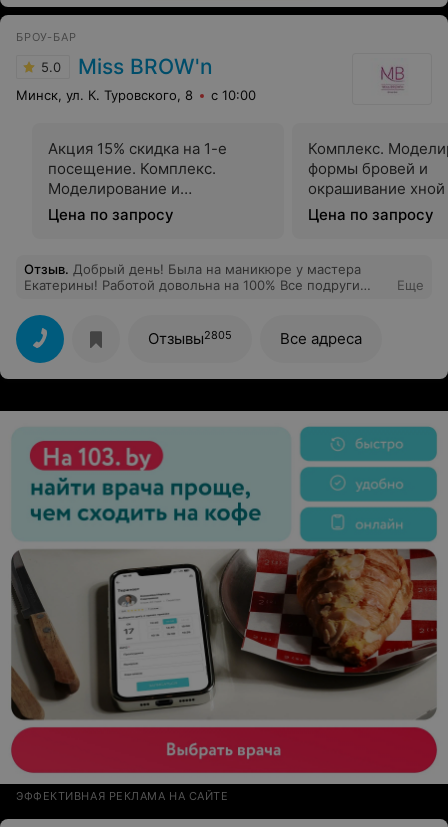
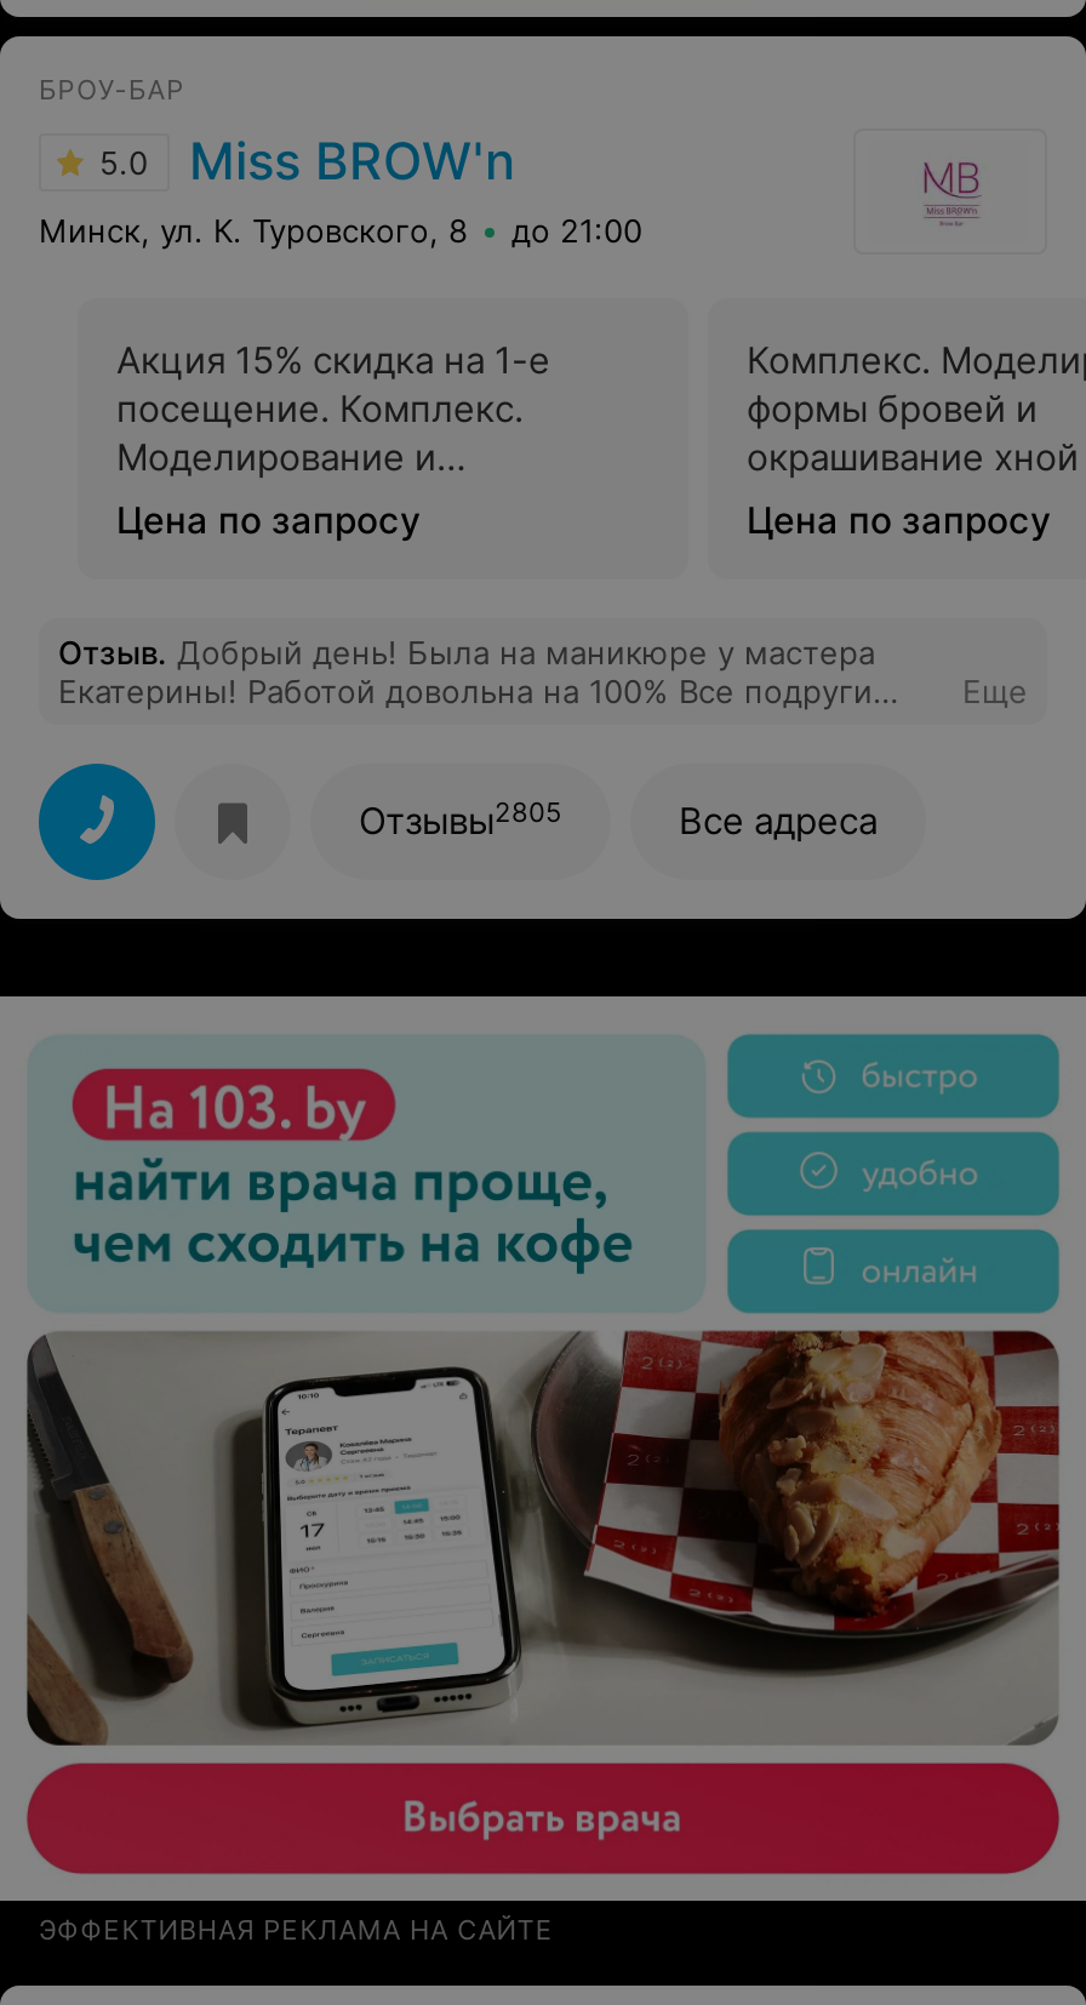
- Минск, ул. К. Туровского, 8 с 10:00
+ Минск, ул. К. Туровского, 8 до 21:00
